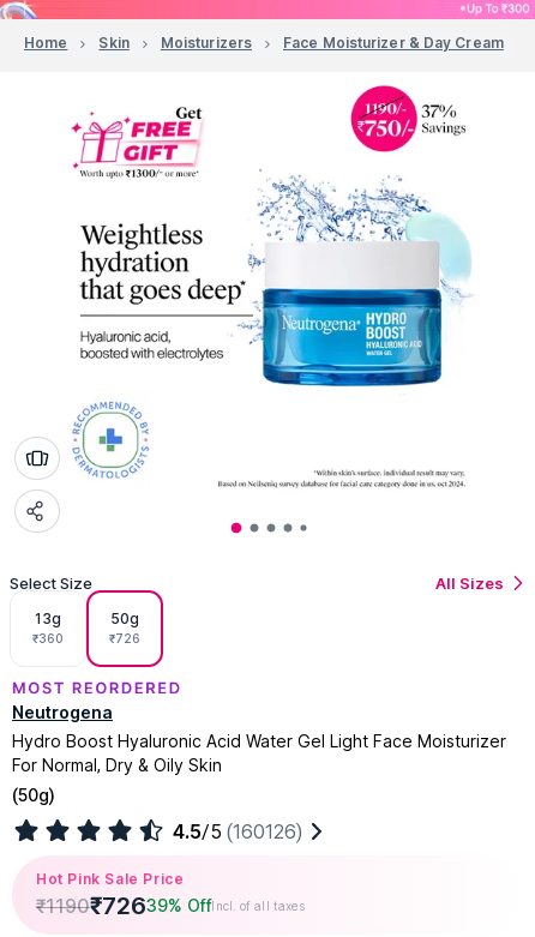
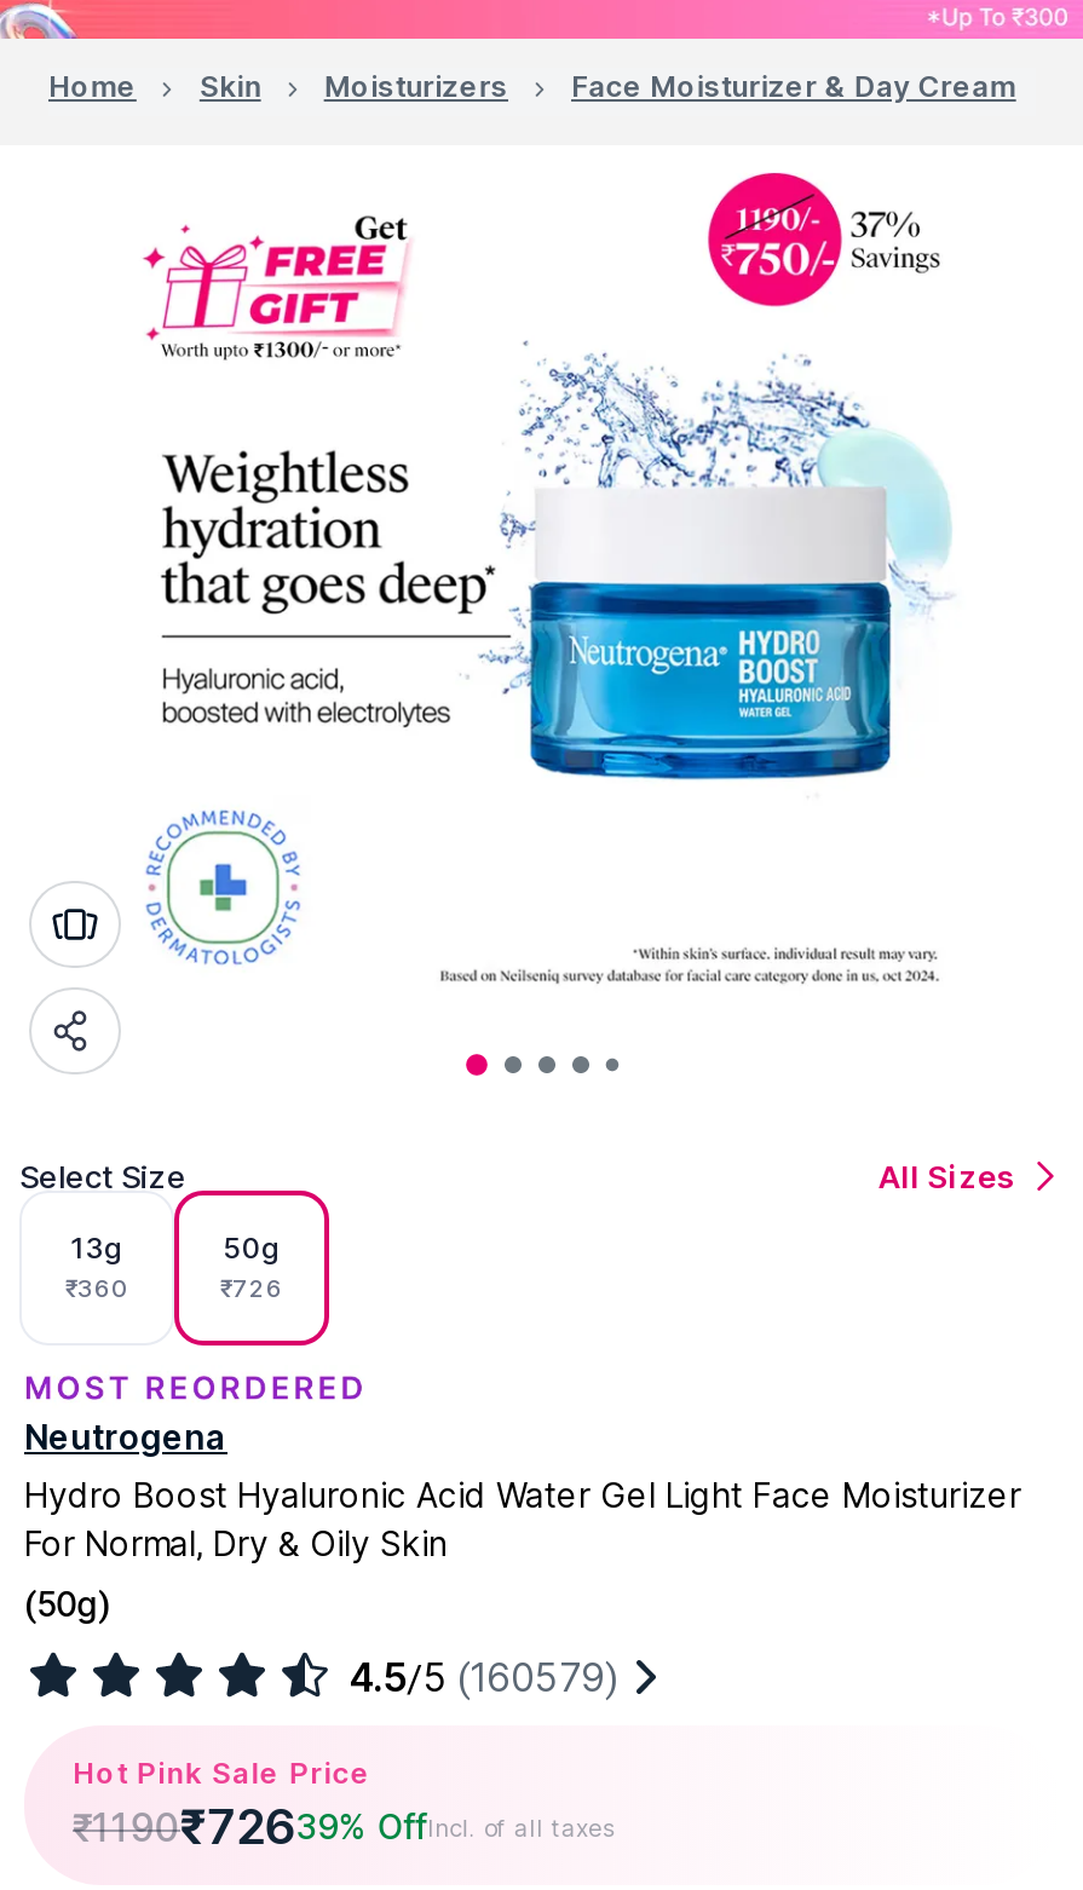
- 4.5/5 (160126)
+ 4.5/5 (160579)
